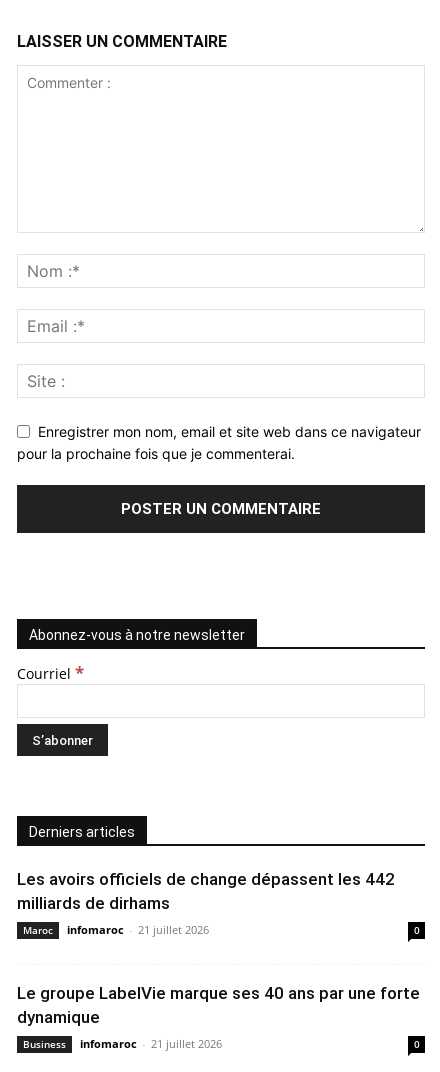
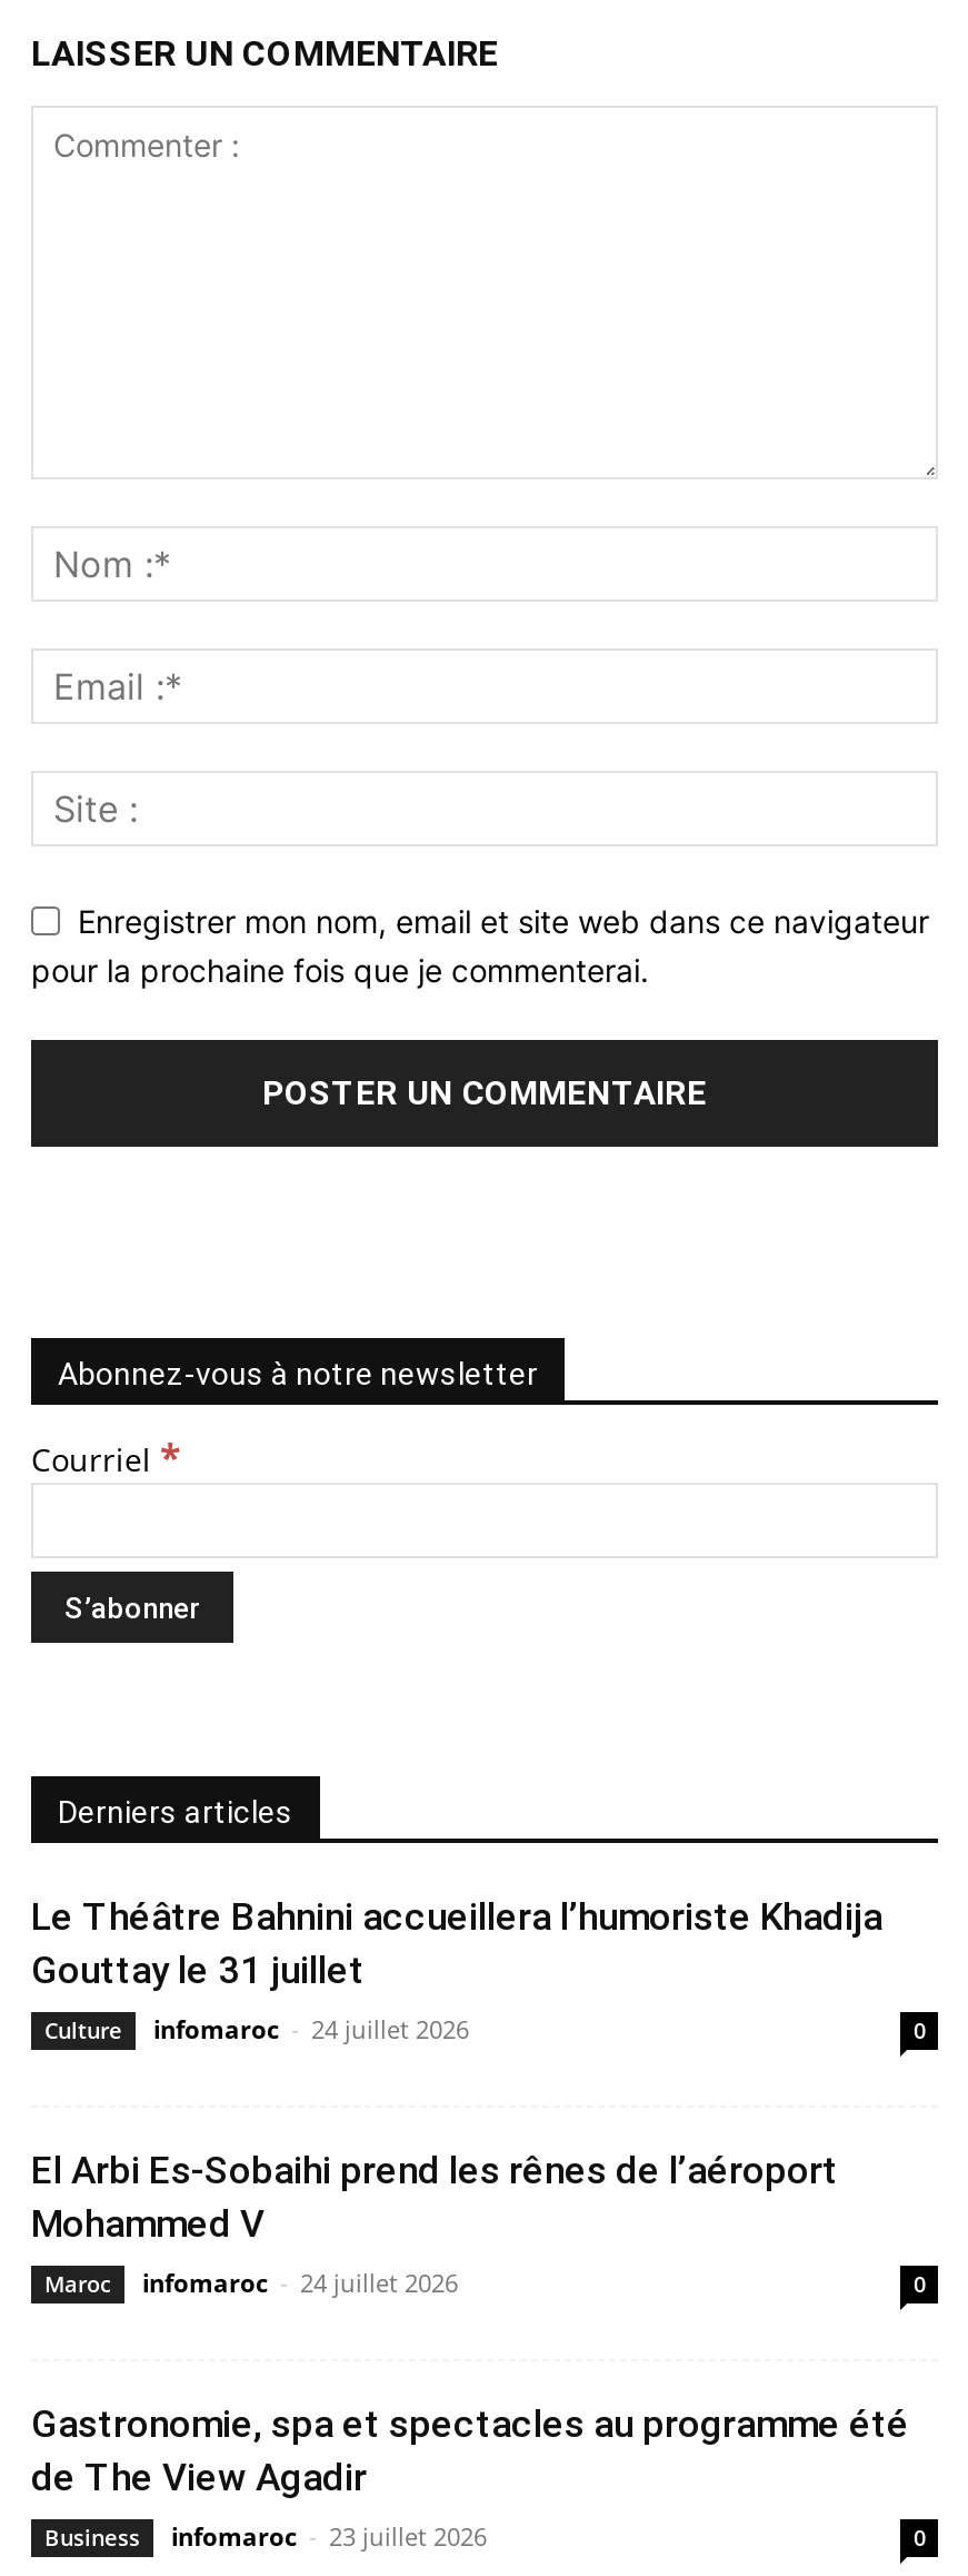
- Les avoirs officiels de change dépassent les 442
- milliards de dirhams
+ Le Théâtre Bahnini accueillera l’humoriste Khadija
+ Gouttay le 31 juillet
+ Culture
+ infomaroc - 24 juillet 2026
+ 0
+ El Arbi Es-Sobaihi prend les rênes de l’aéroport
+ Mohammed V

- infomaroc - 21 juillet 2026
+ infomaroc - 24 juillet 2026

- Le groupe LabelVie marque ses 40 ans par une forte
- dynamique
+ Gastronomie, spa et spectacles au programme été
+ de The View Agadir

- infomaroc - 21 juillet 2026
+ infomaroc - 23 juillet 2026
